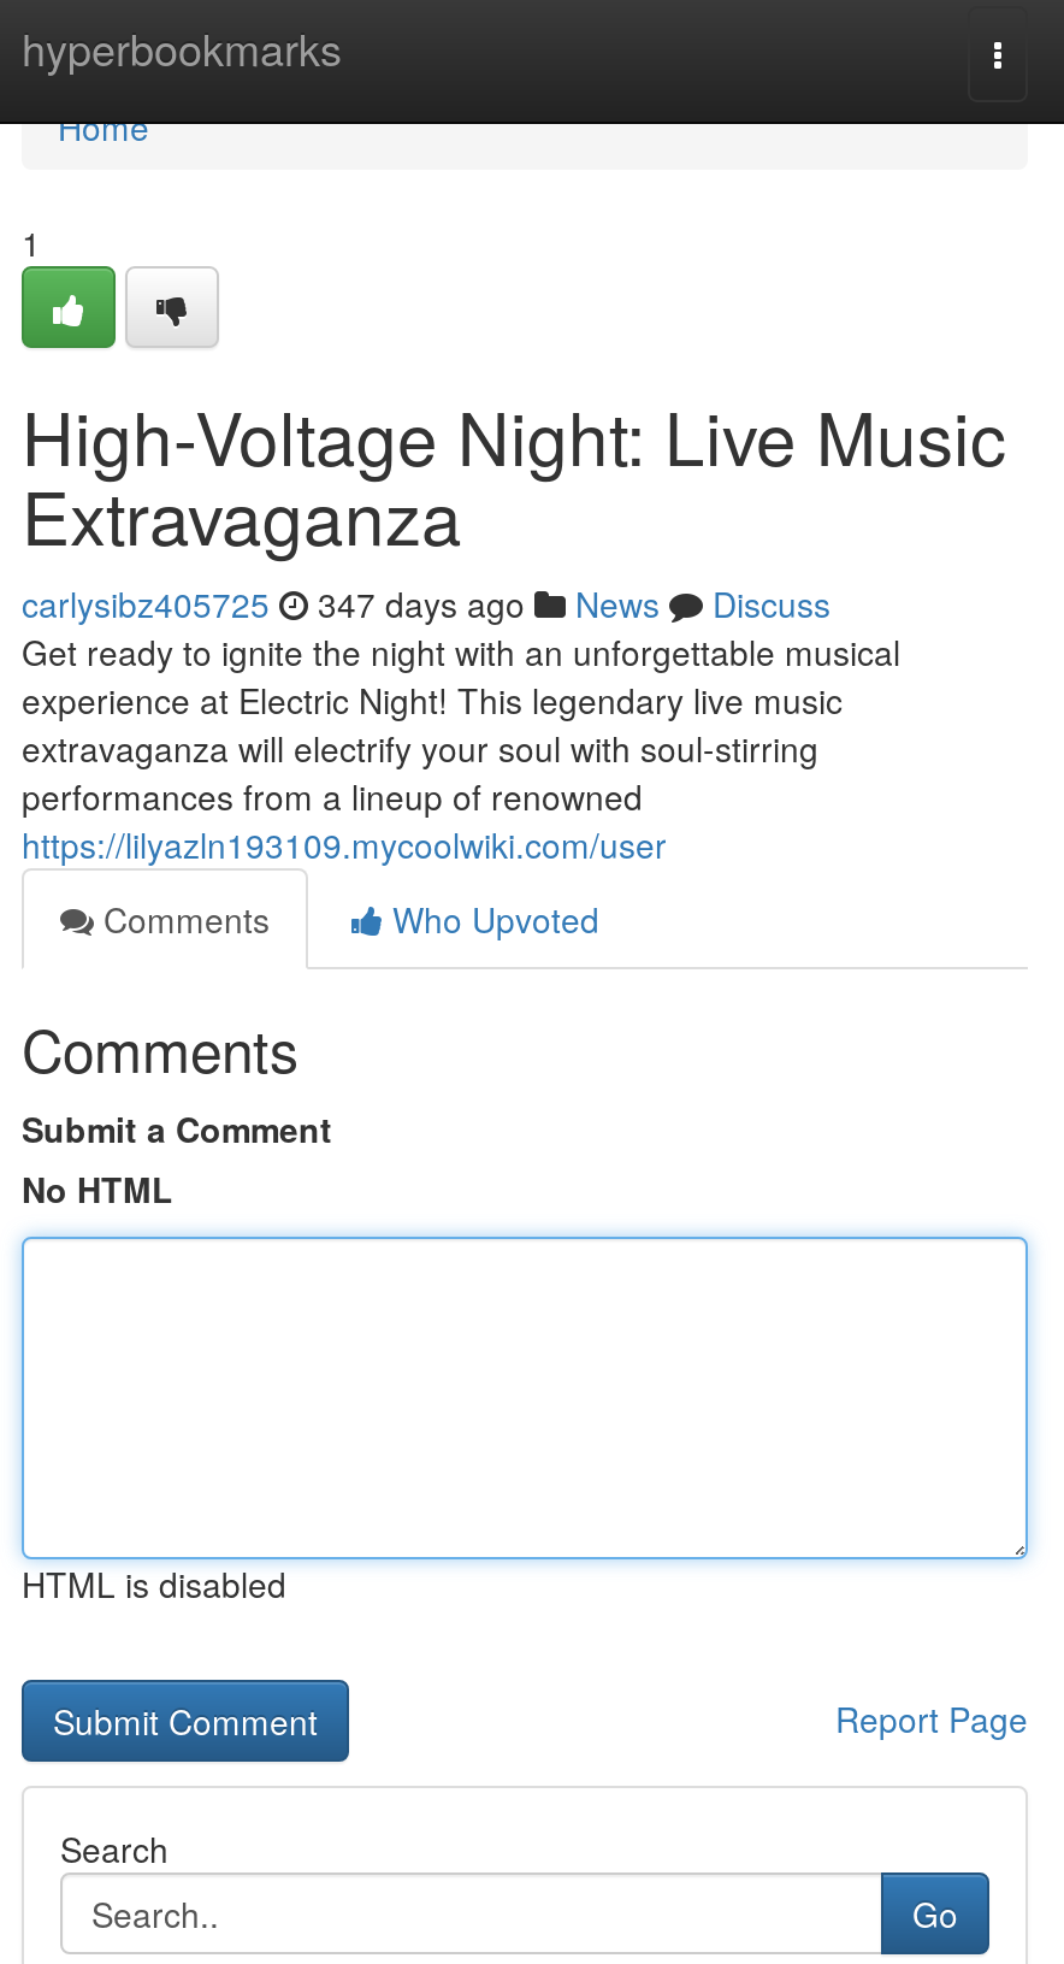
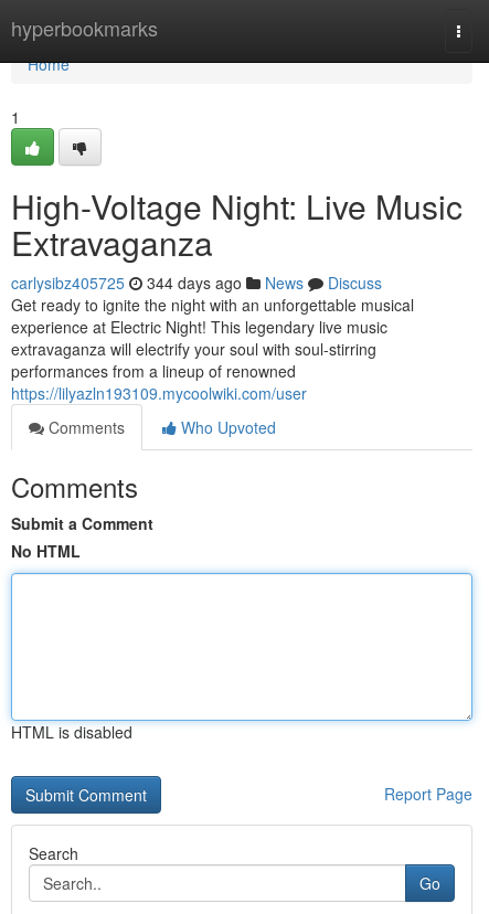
- carlysibz405725 347 days ago News Discuss
+ carlysibz405725 344 days ago News Discuss
